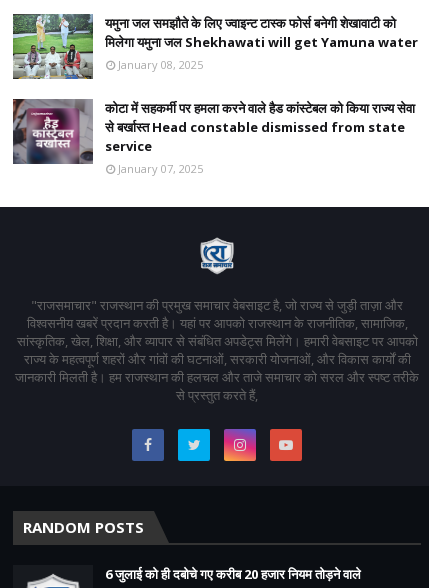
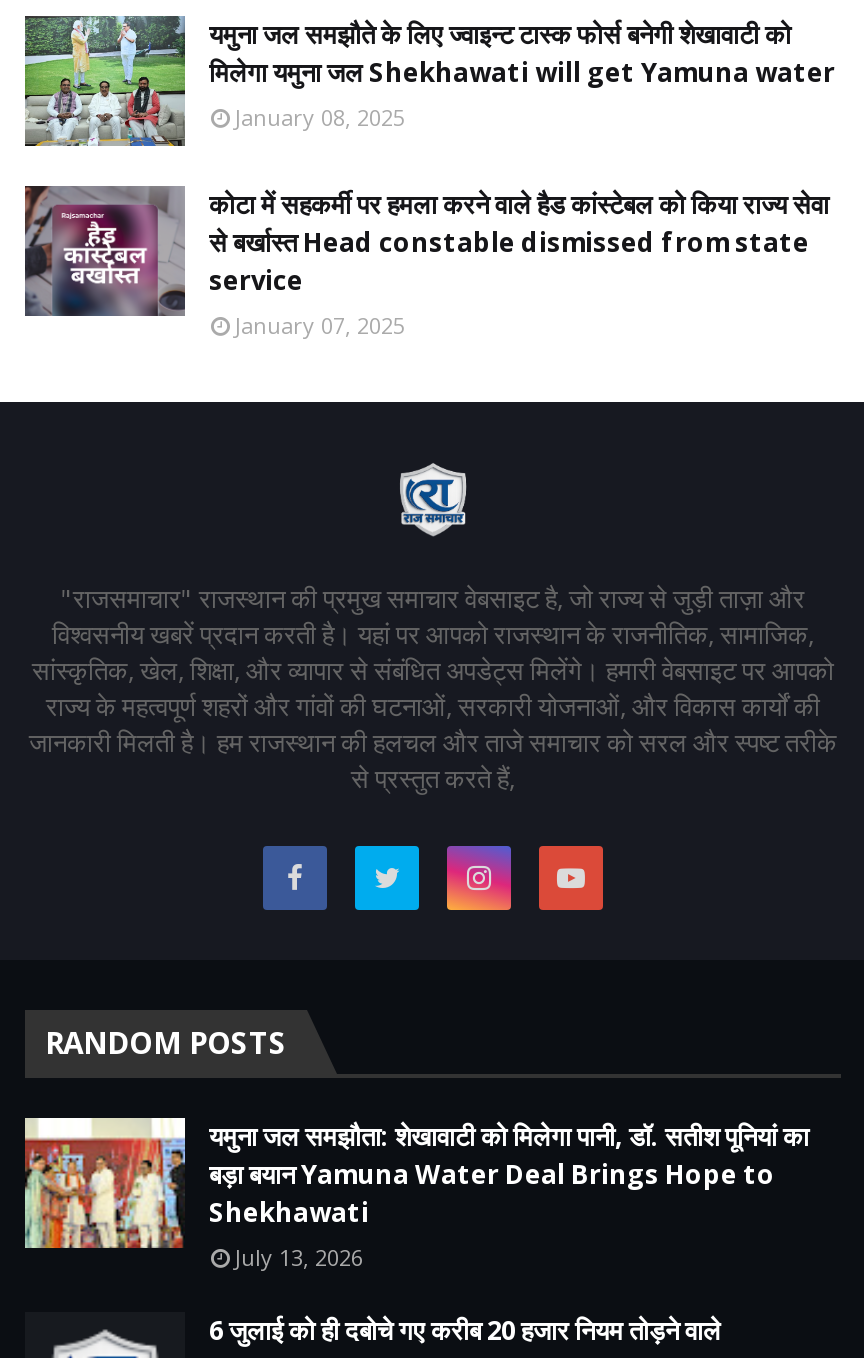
+ [image]
+ यमुना जल समझौता: शेखावाटी को मिलेगा पानी, डॉ. सतीश पूनियां का
+ बड़ा बयान Yamuna Water Deal Brings Hope to
+ Shekhawati
+ July 13, 2026
